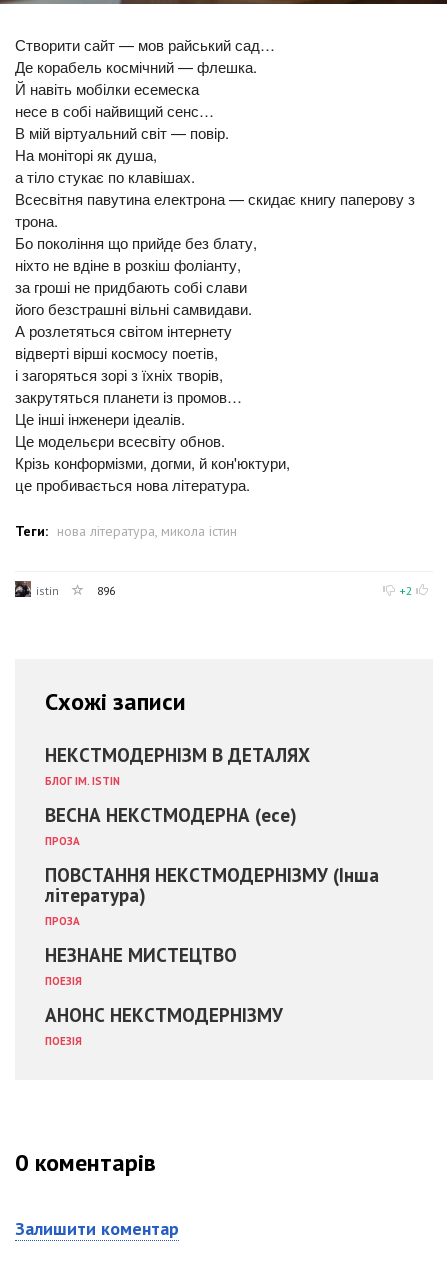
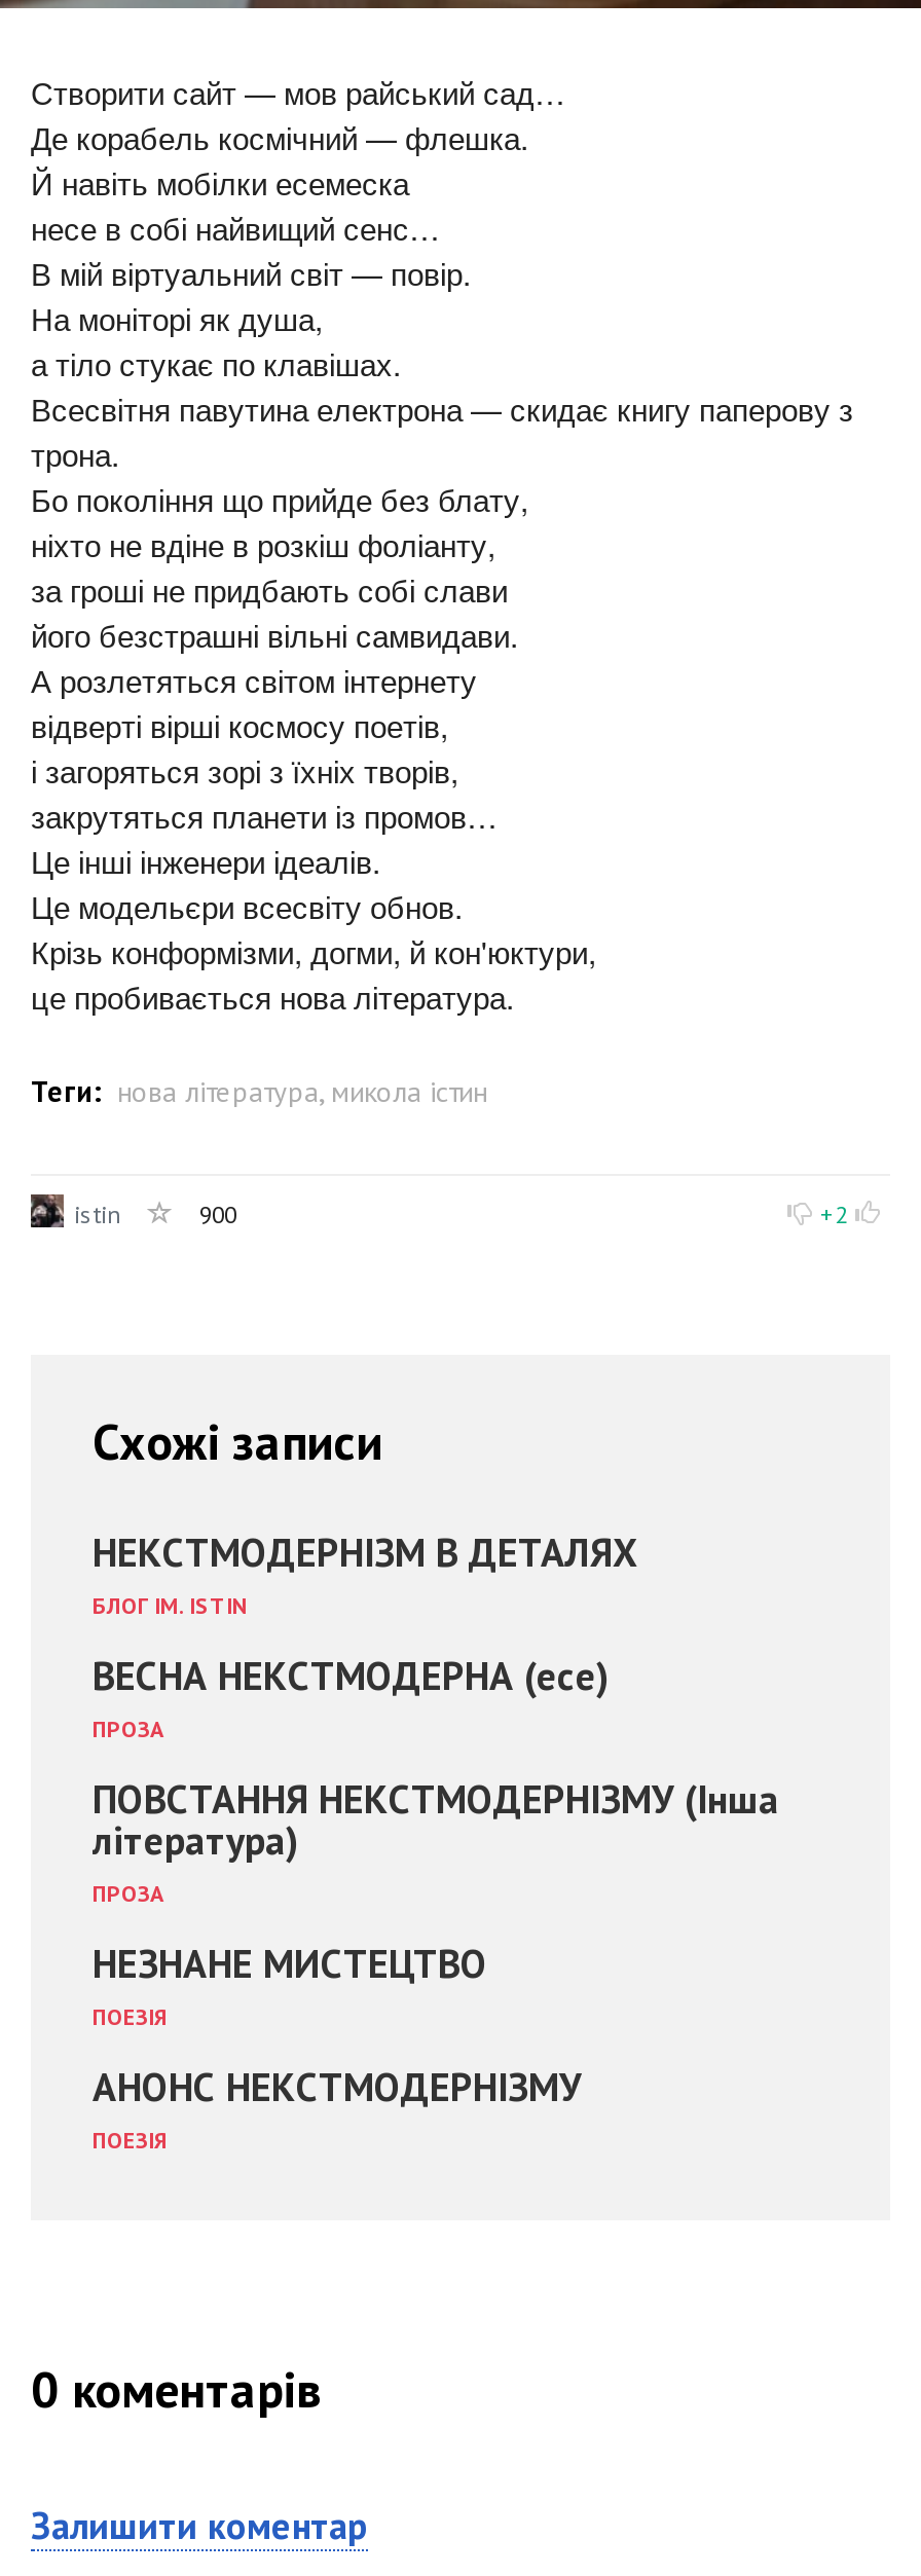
- 896
+ 900
